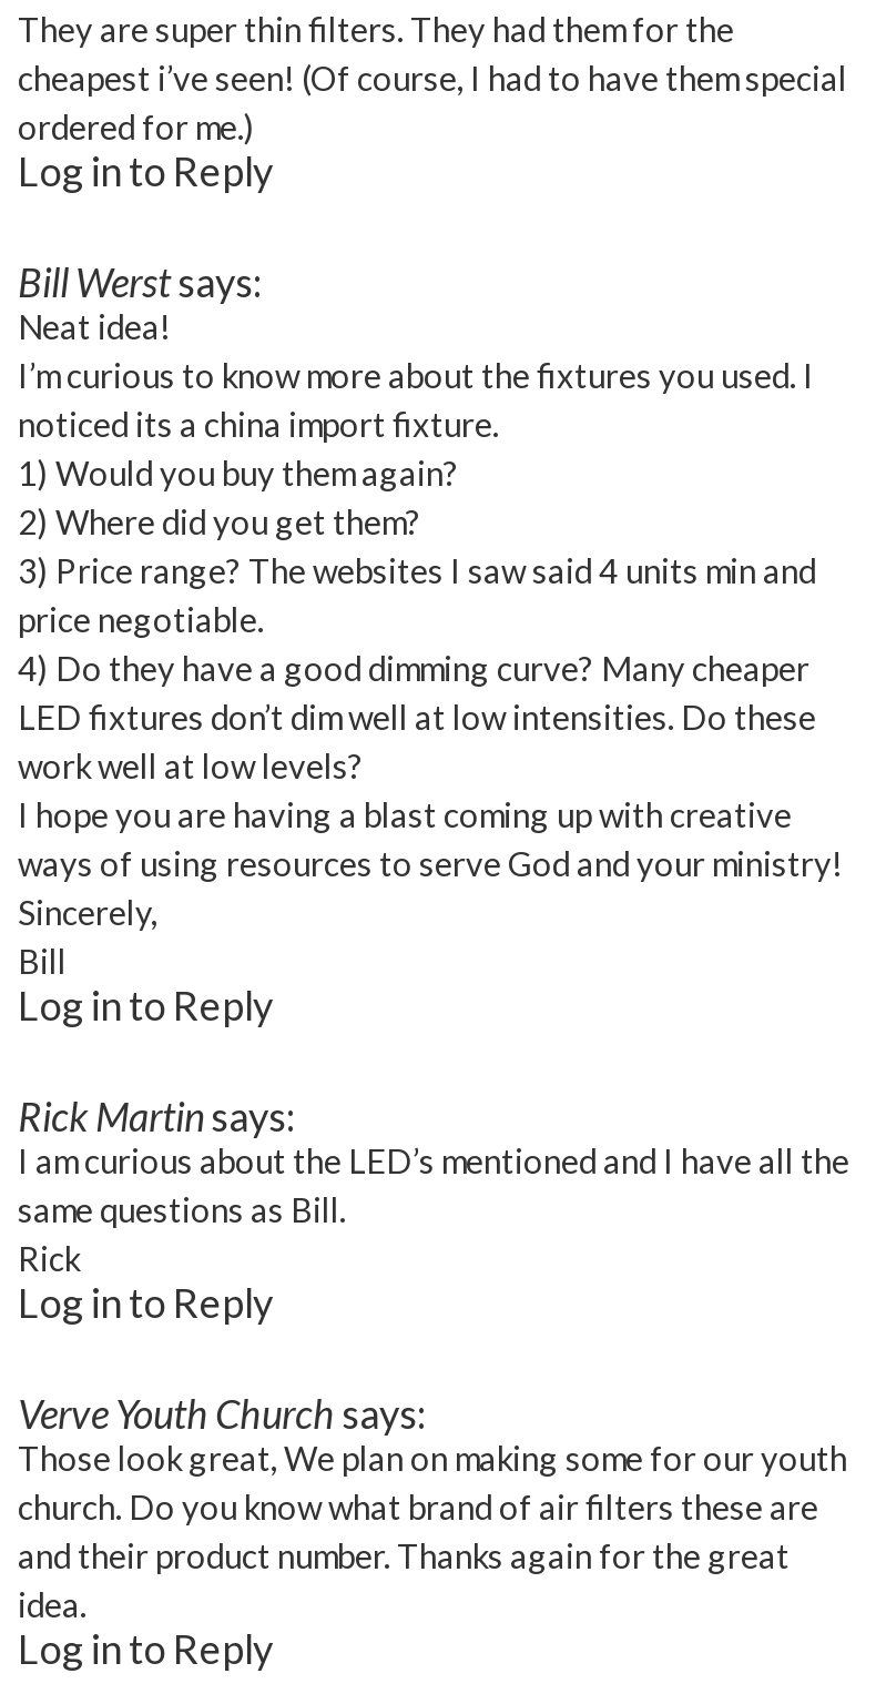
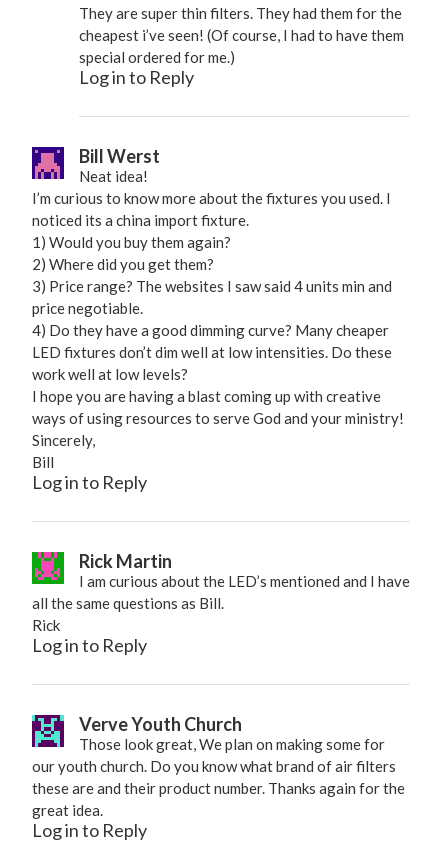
- Bill Werst says:
+ Bill Werst

- Rick Martin says:
- I am curious about the LED’s mentioned and I have all the
- same questions as Bill.
+ Rick Martin
+ I am curious about the LED’s mentioned and I have
+ all the same questions as Bill.

- Verve Youth Church says:
- Those look great, We plan on making some for our youth
- church. Do you know what brand of air filters these are
- and their product number. Thanks again for the great
- idea.
+ Verve Youth Church
+ Those look great, We plan on making some for
+ our youth church. Do you know what brand of air filters
+ these are and their product number. Thanks again for the
+ great idea.
